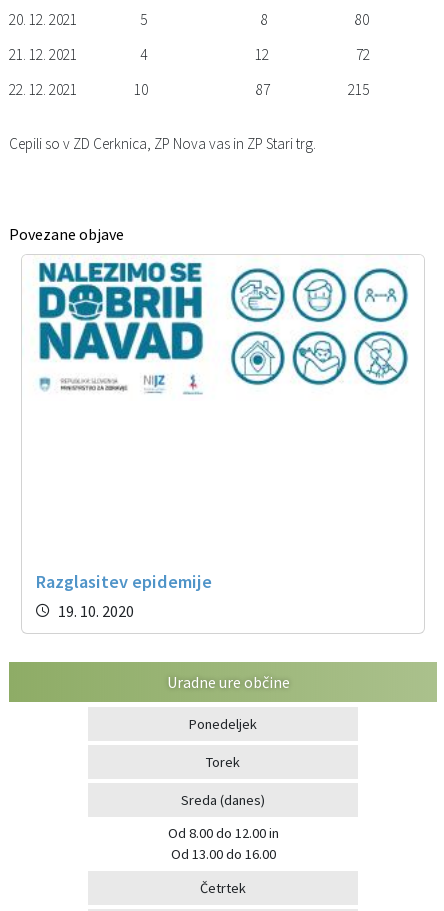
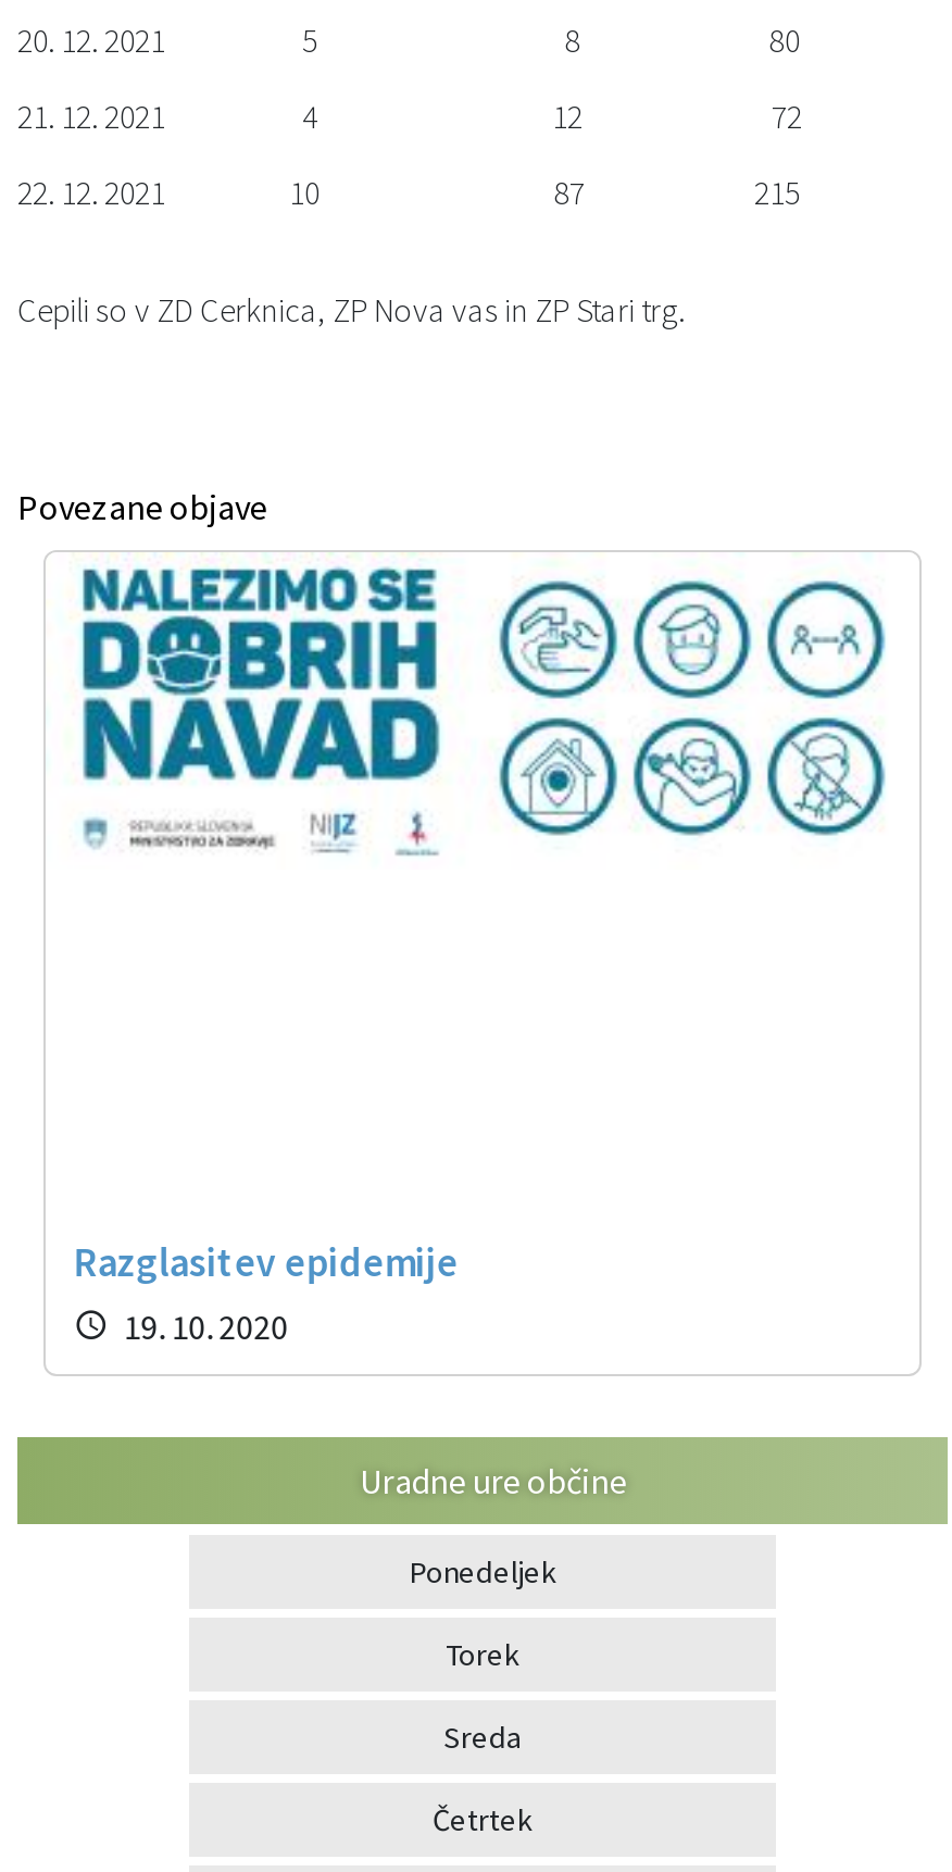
- Sreda (danes)
- Od 8.00 do 12.00 in
- Od 13.00 do 16.00
+ Sreda
